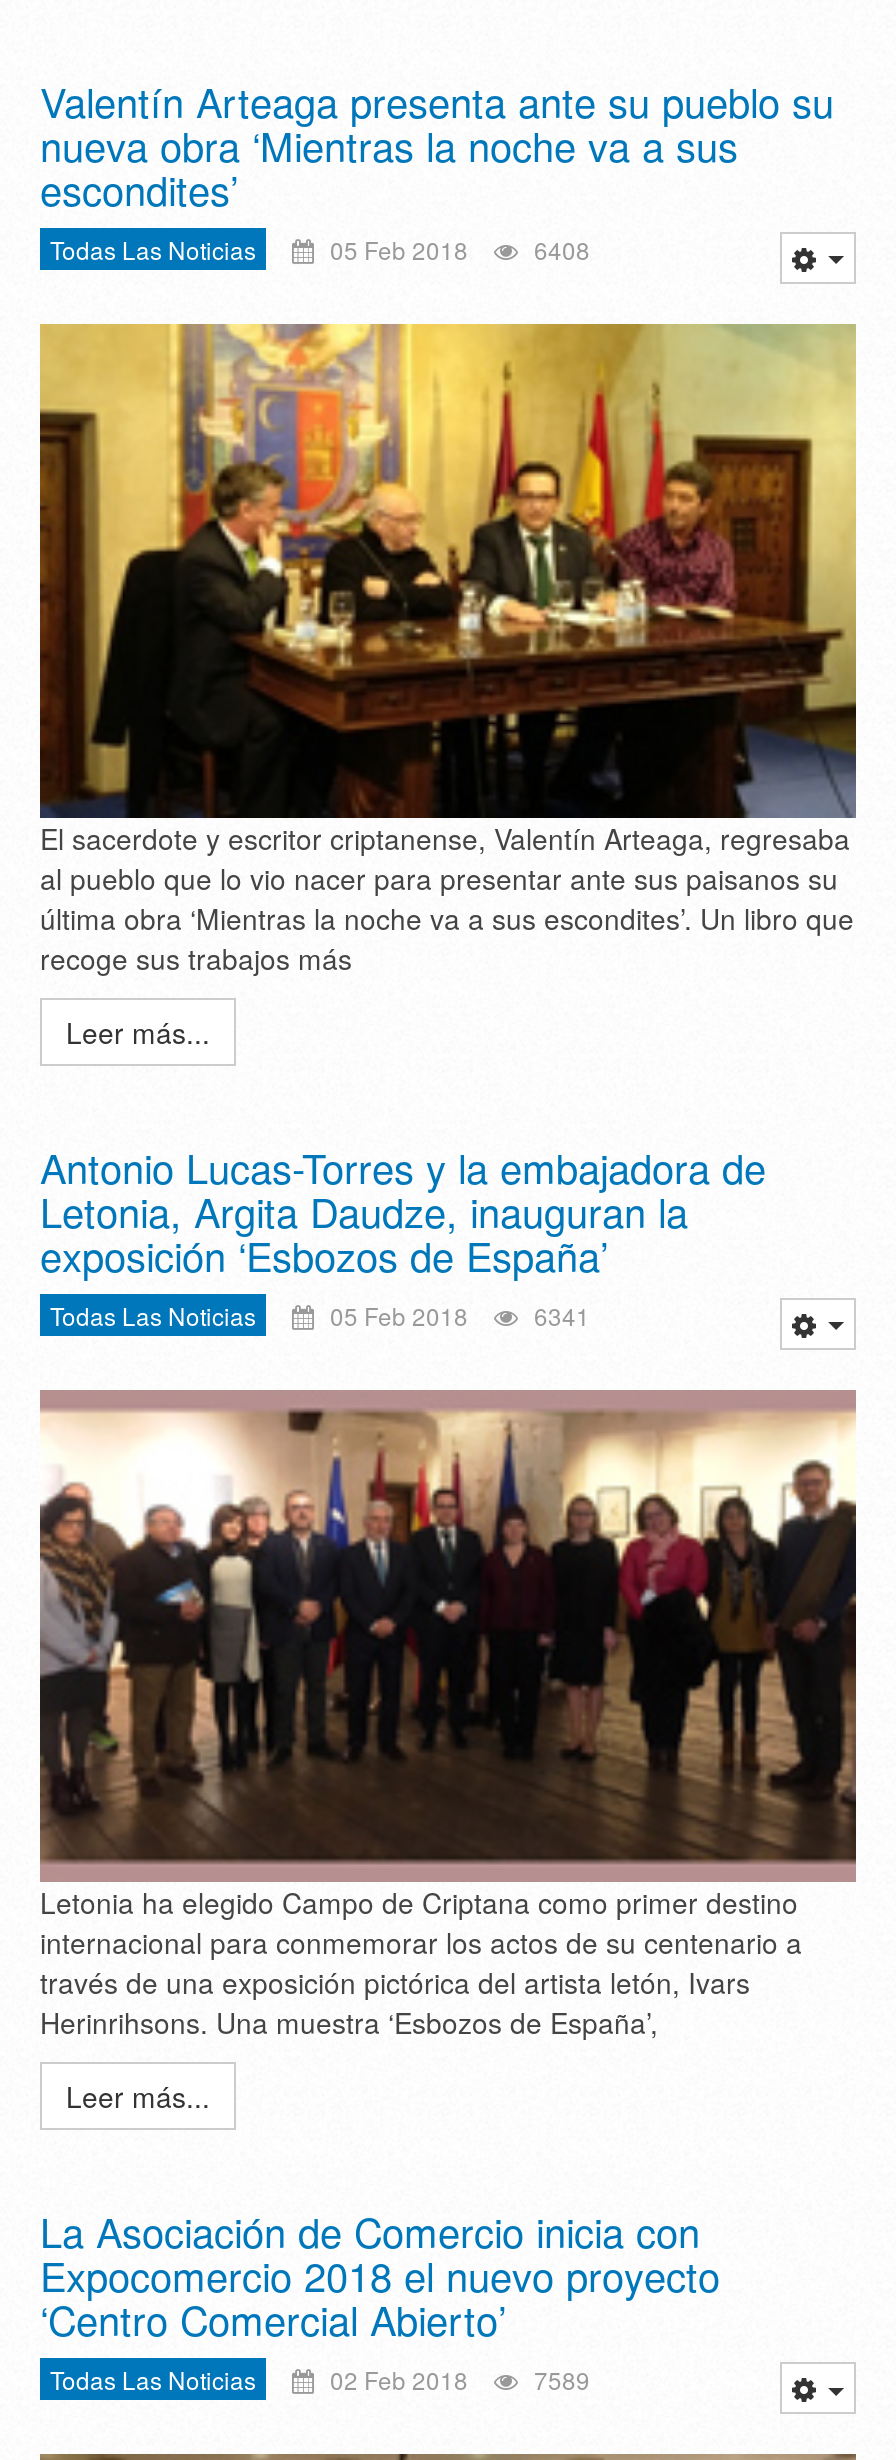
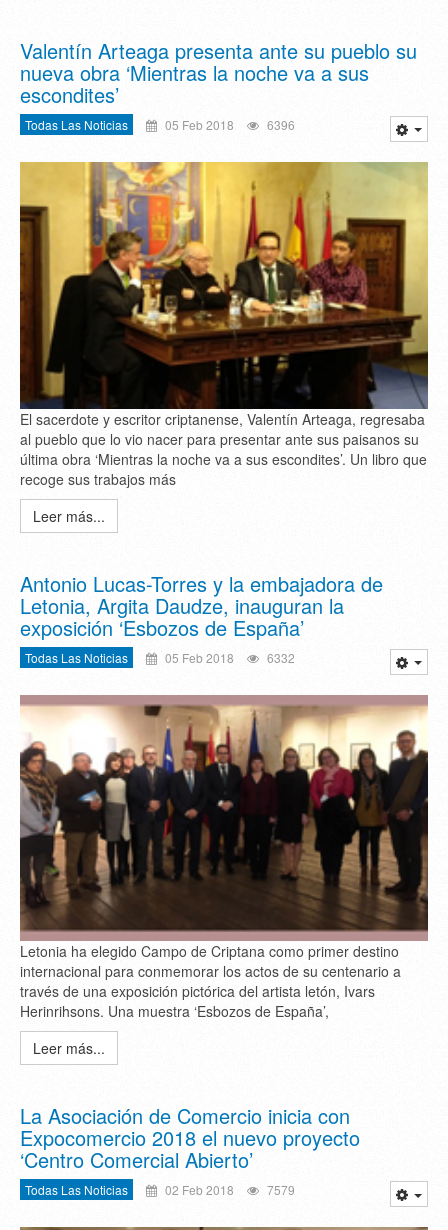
- Todas Las Noticias 05 Feb 2018 6408
+ Todas Las Noticias 05 Feb 2018 6396

- Todas Las Noticias 05 Feb 2018 6341
+ Todas Las Noticias 05 Feb 2018 6332

- Todas Las Noticias 02 Feb 2018 7589
+ Todas Las Noticias 02 Feb 2018 7579
